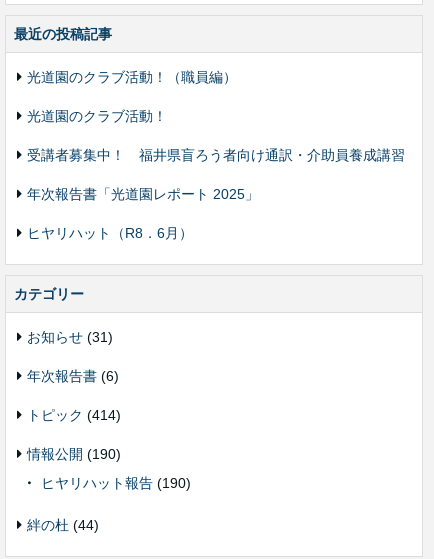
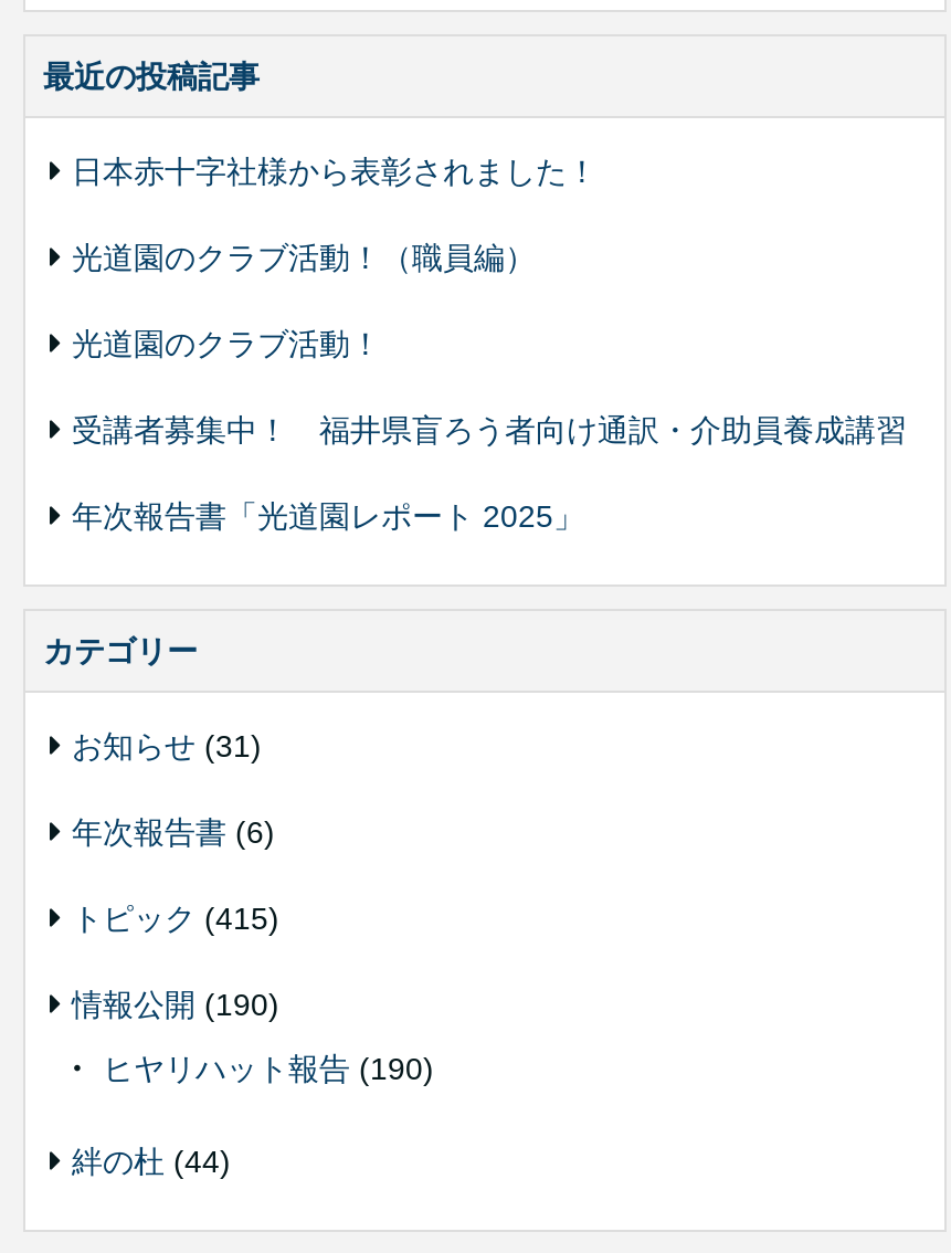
+ 日本赤十字社様から表彰されました！

moved down: 光道園のクラブ活動！（職員編） | 光道園のクラブ活動！ | 受講者募集中！ 福井県盲ろう者向け通訳・介助員養成講習 | 年次報告書「光道園レポート 2025」

- ヒヤリハット（R8．6月）

- トピック(414)
+ トピック(415)
